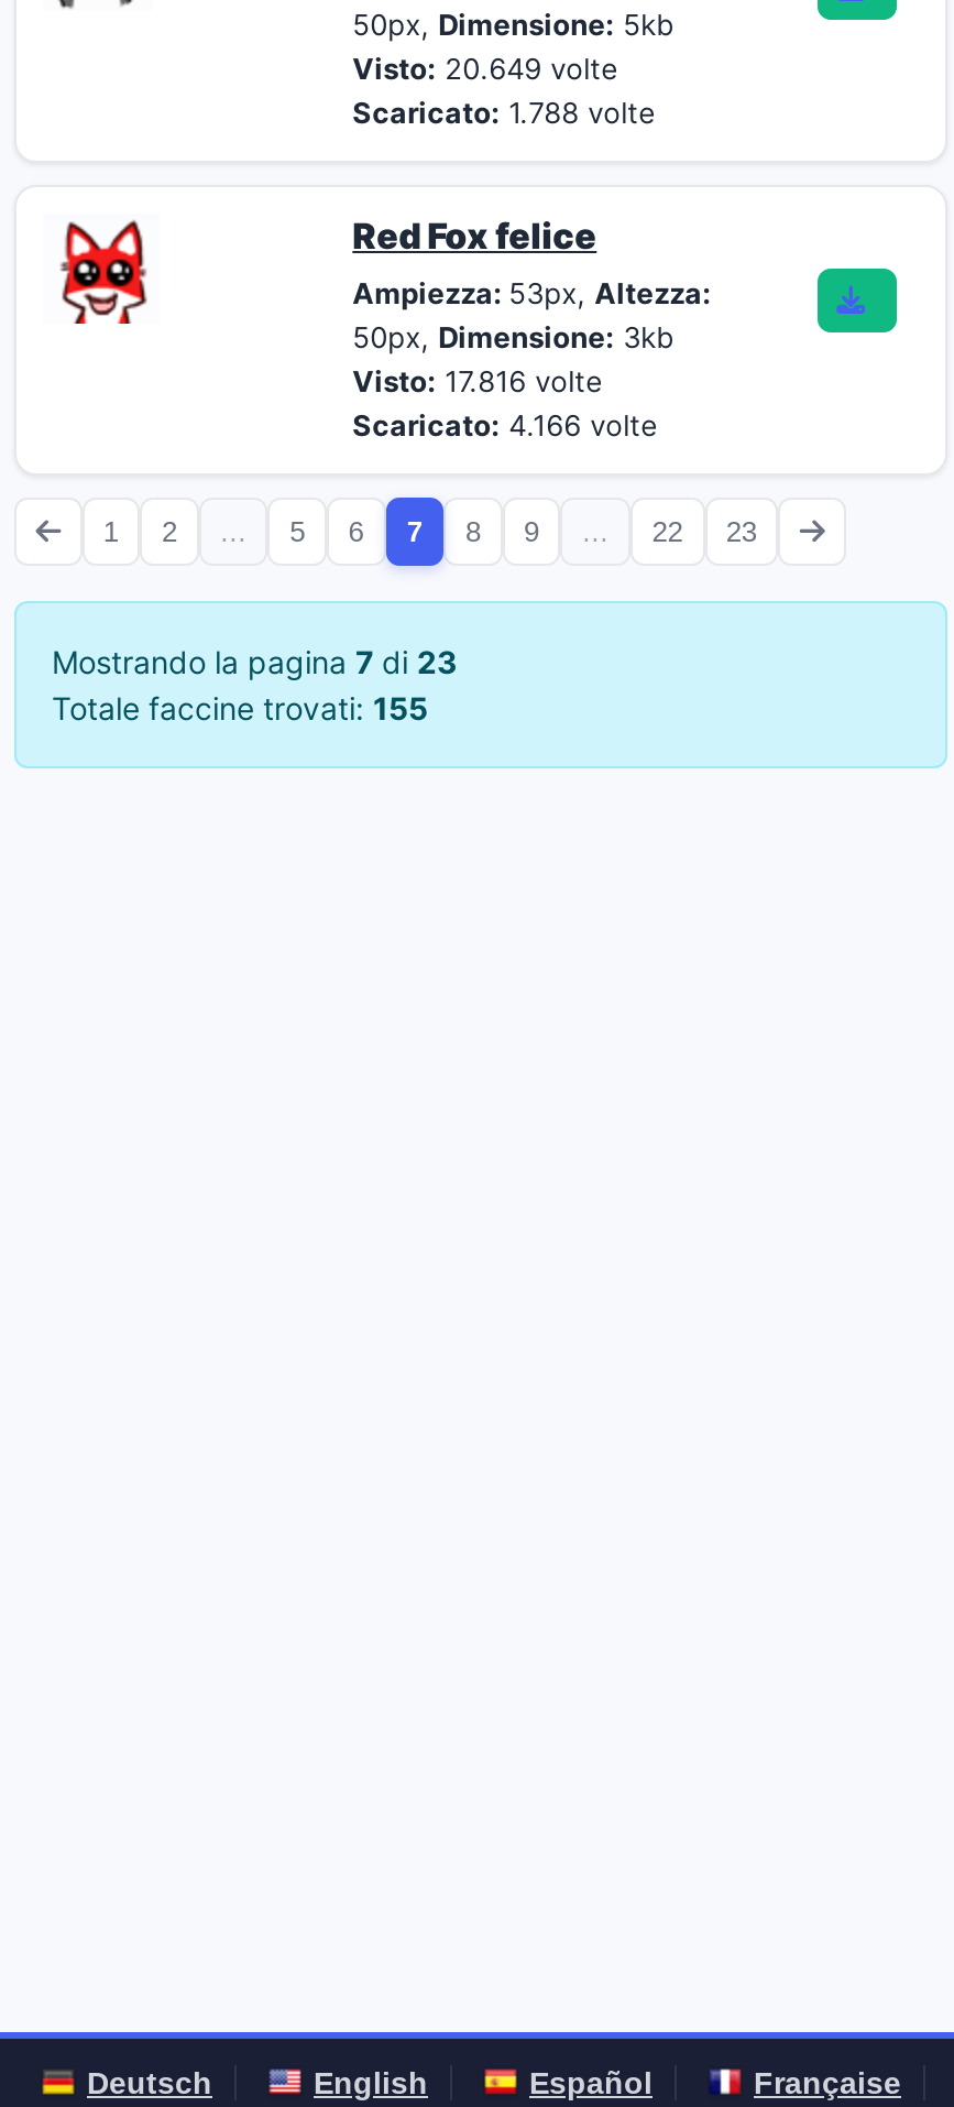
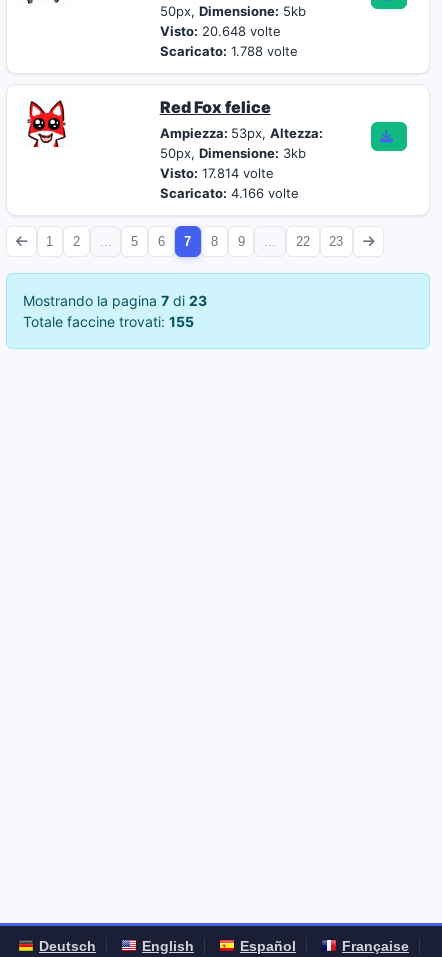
- Visto: 20.649 volte
+ Visto: 20.648 volte

- Visto: 17.816 volte
+ Visto: 17.814 volte
